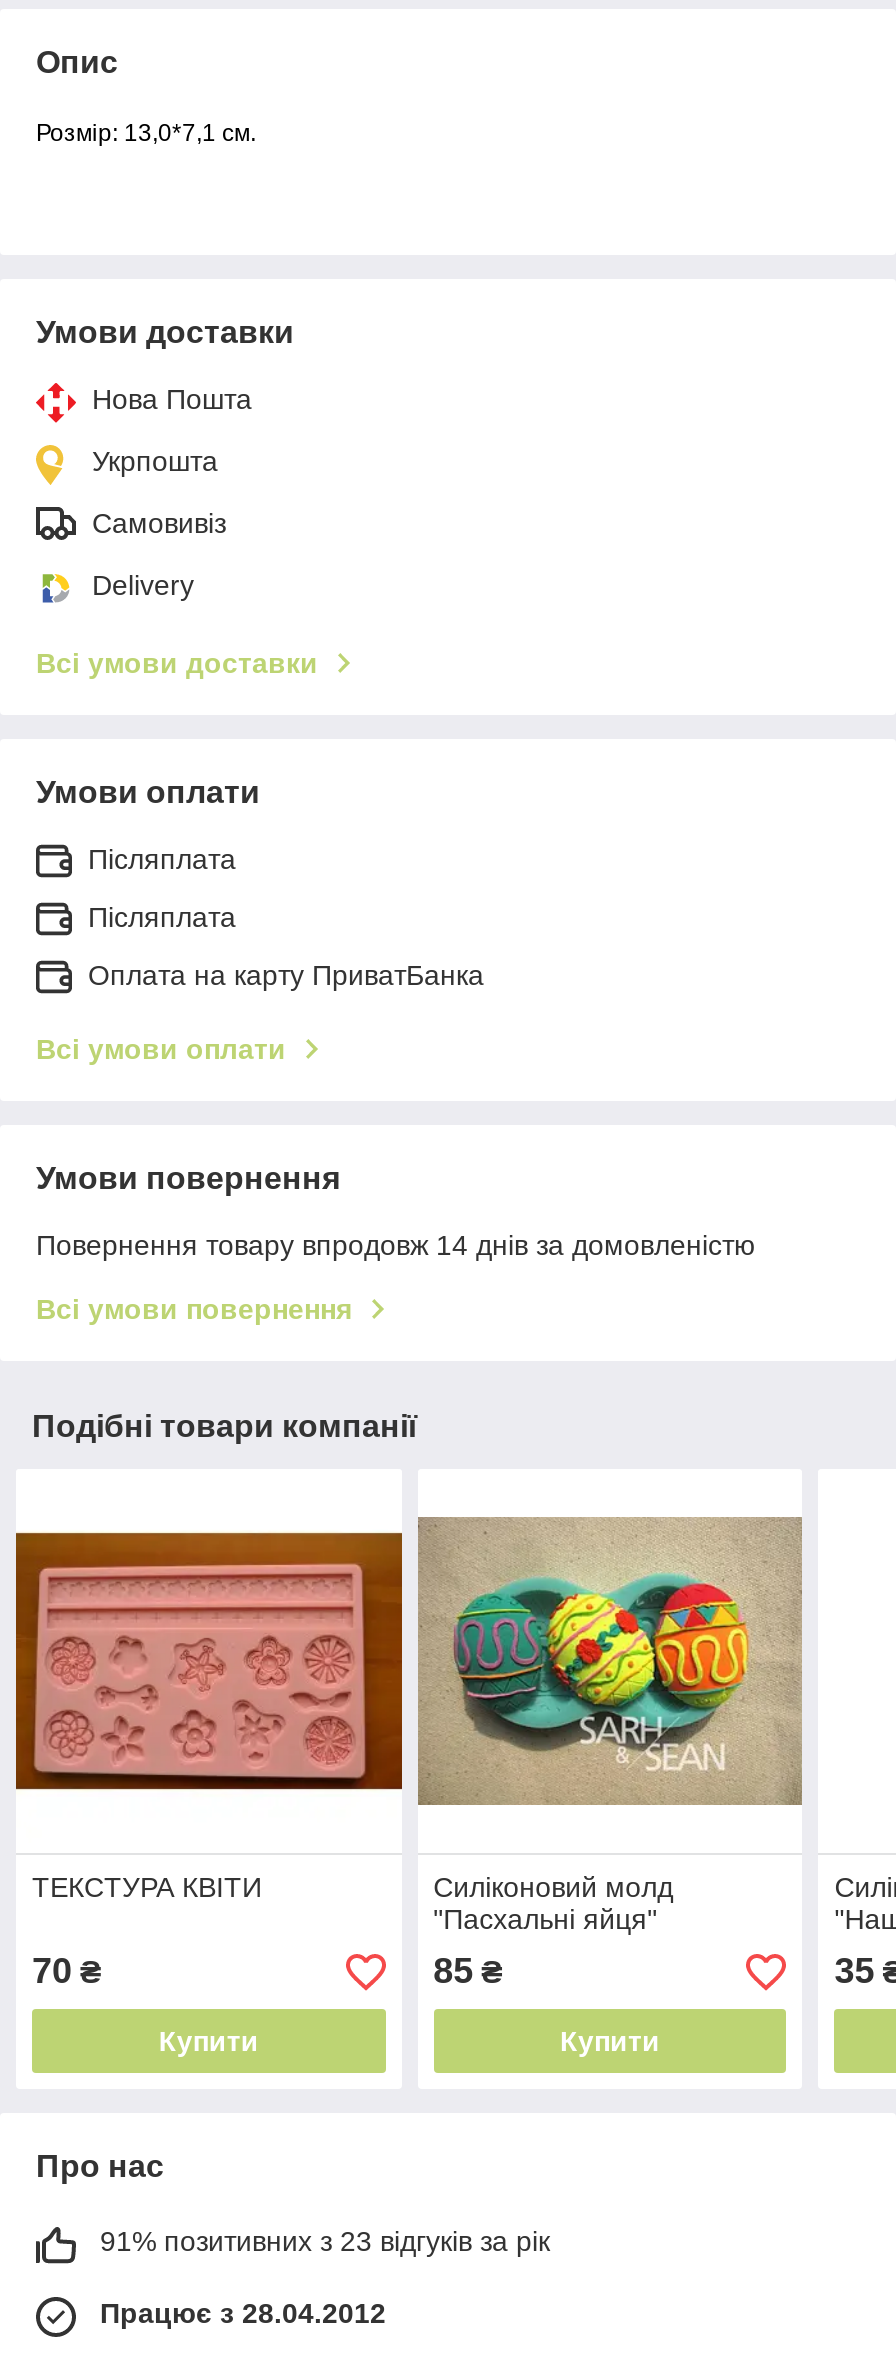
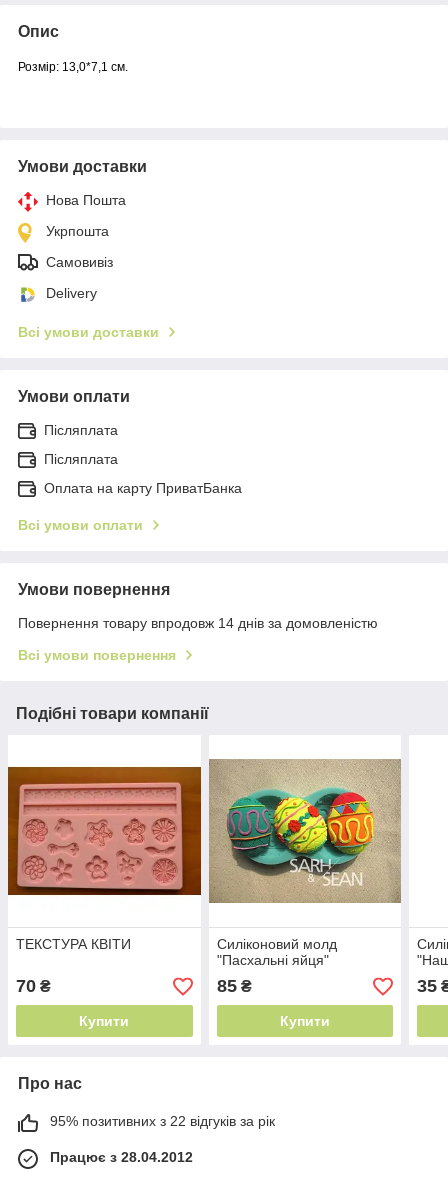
- 91% позитивних з 23 відгуків за рік
+ 95% позитивних з 22 відгуків за рік
